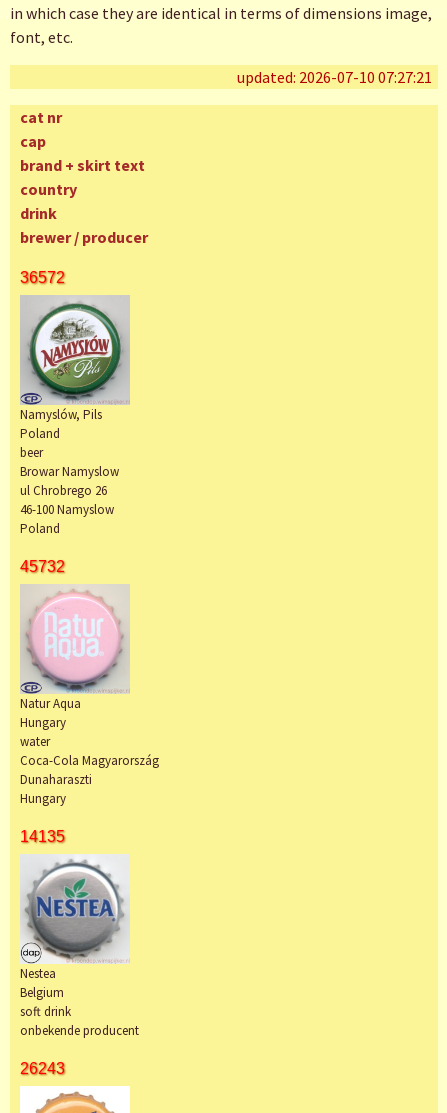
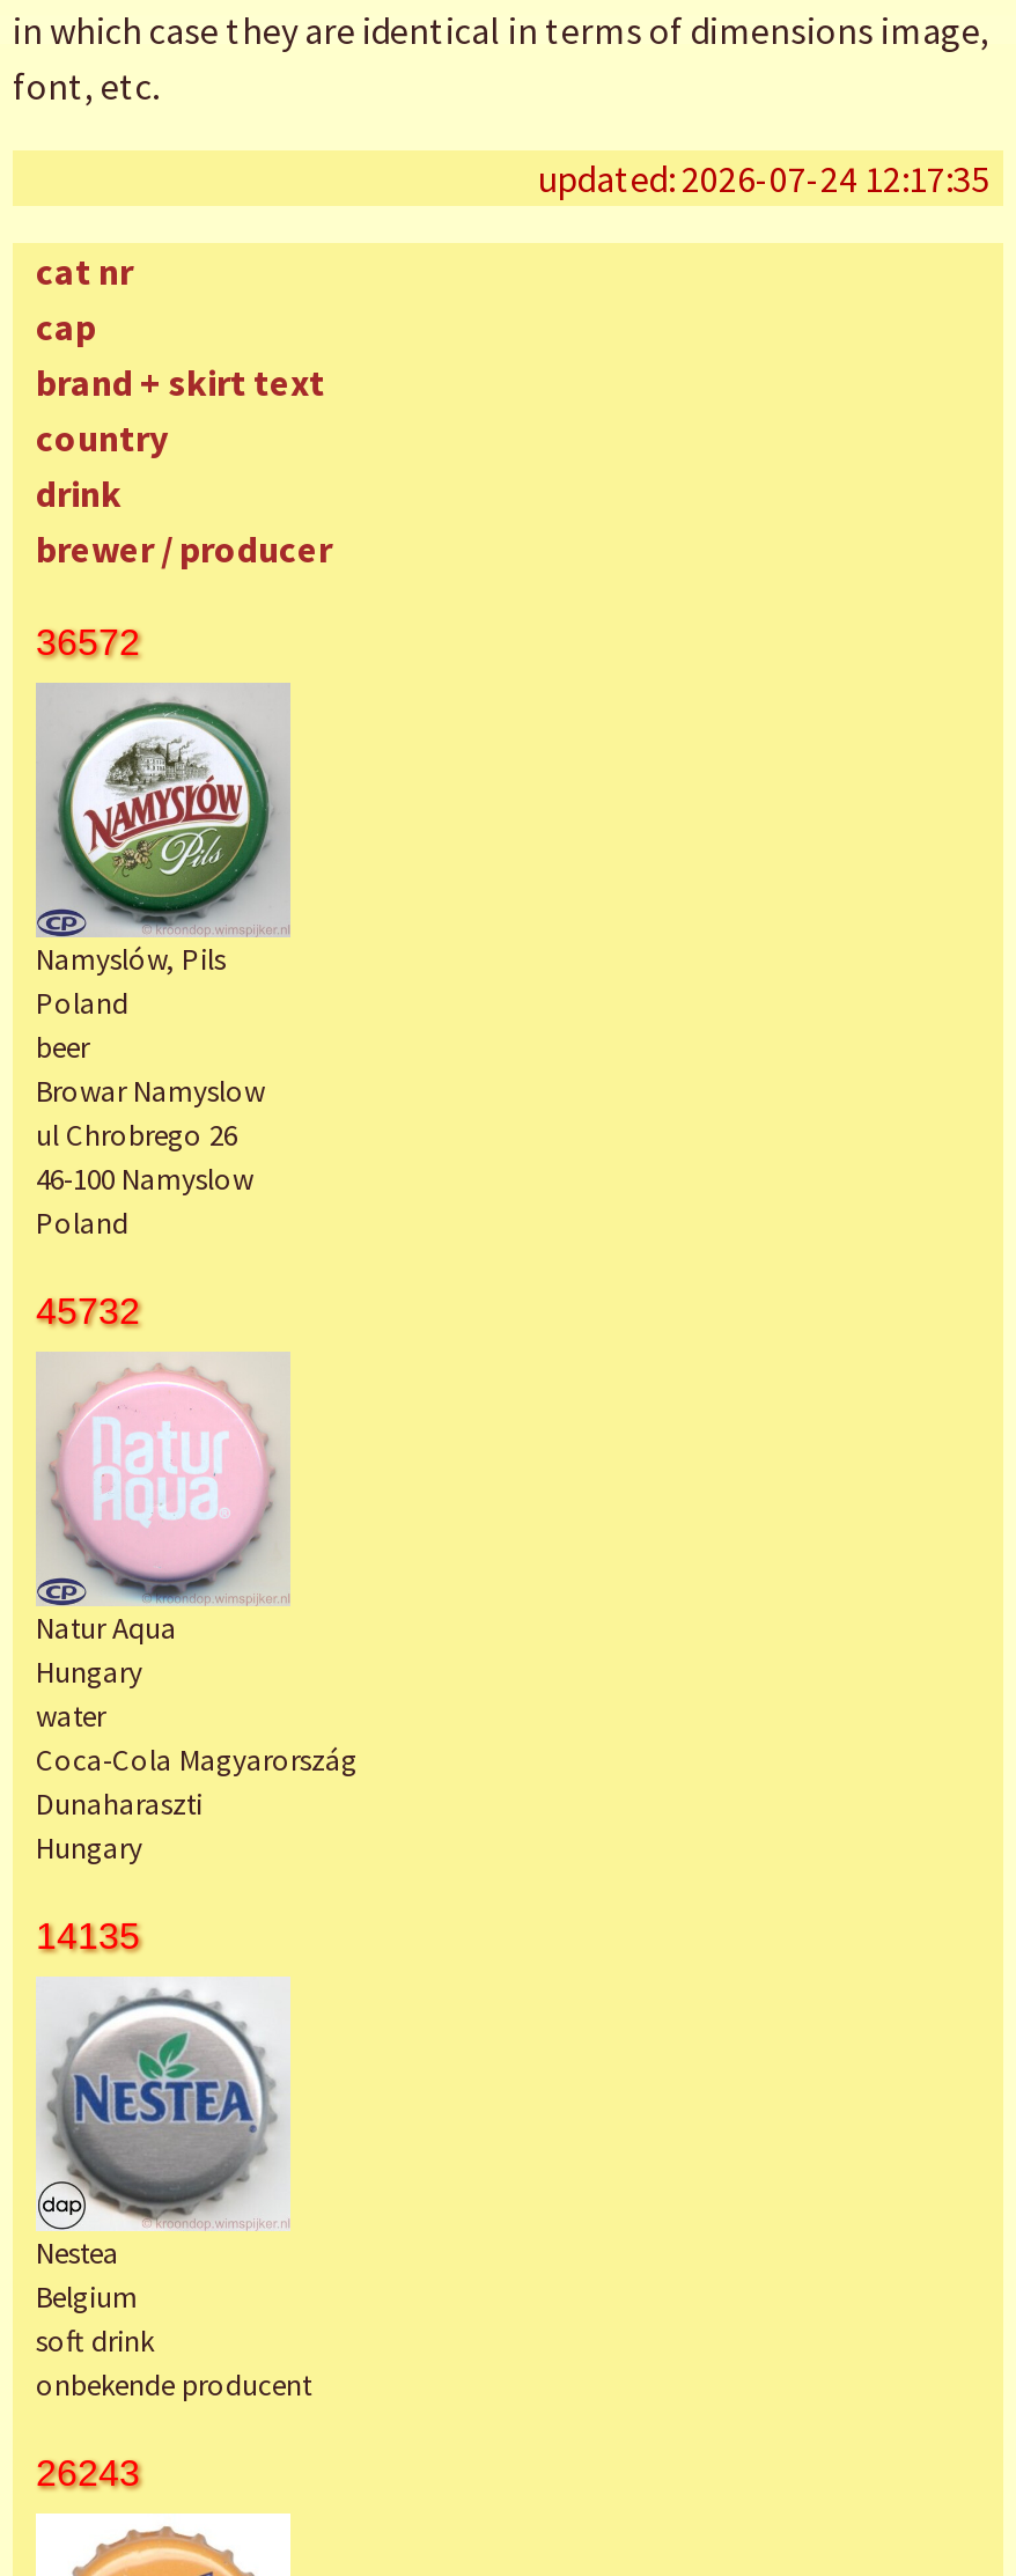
- updated: 2026-07-10 07:27:21
+ updated: 2026-07-24 12:17:35
